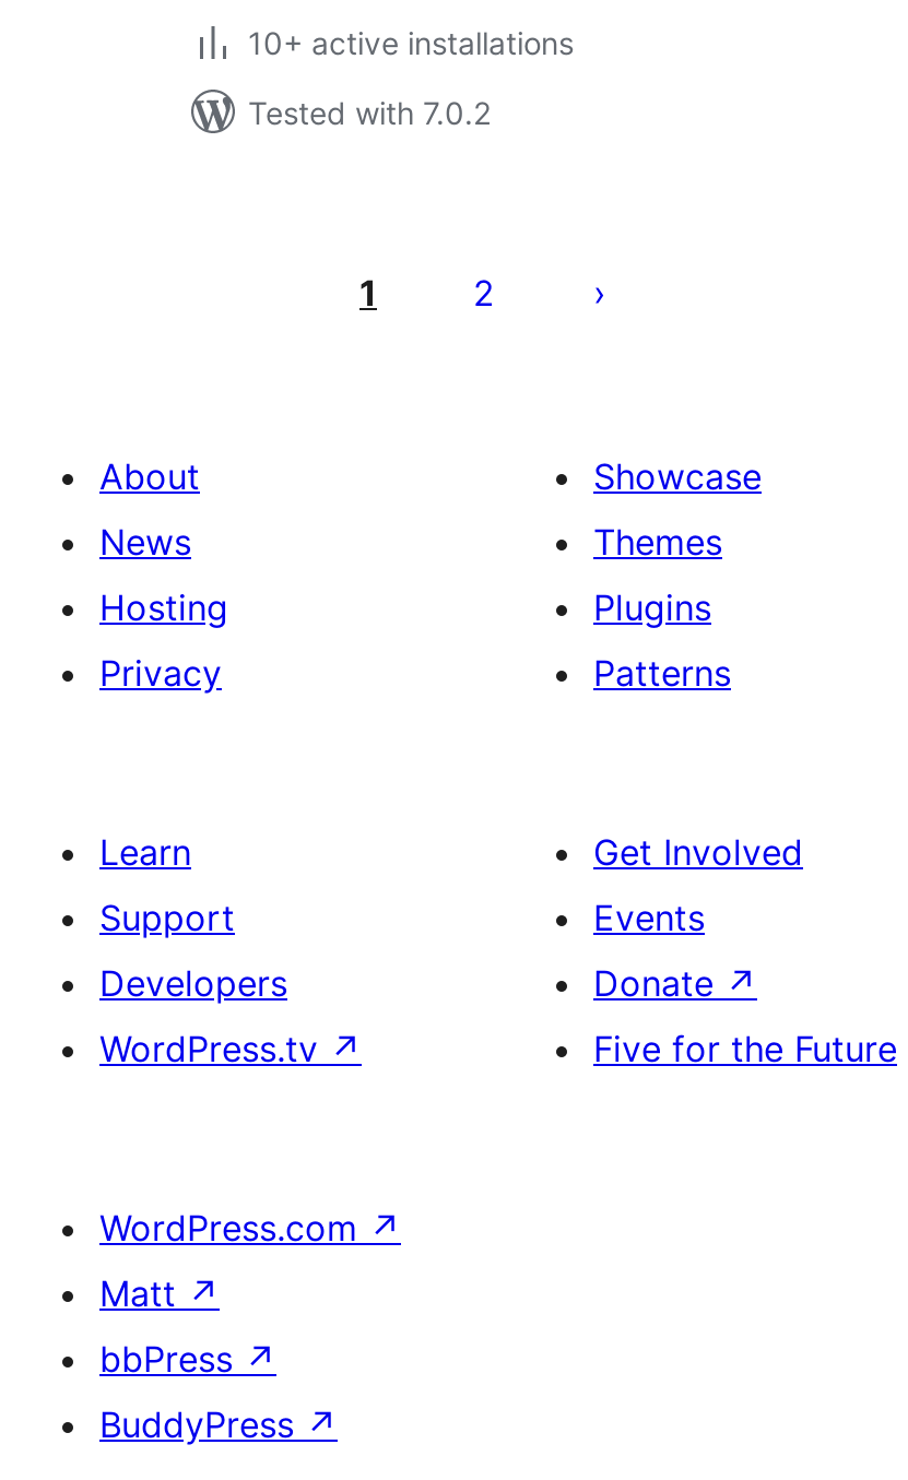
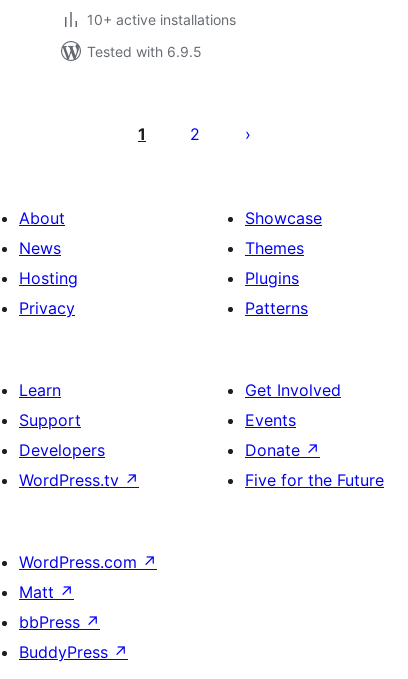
- Tested with 7.0.2
+ Tested with 6.9.5
